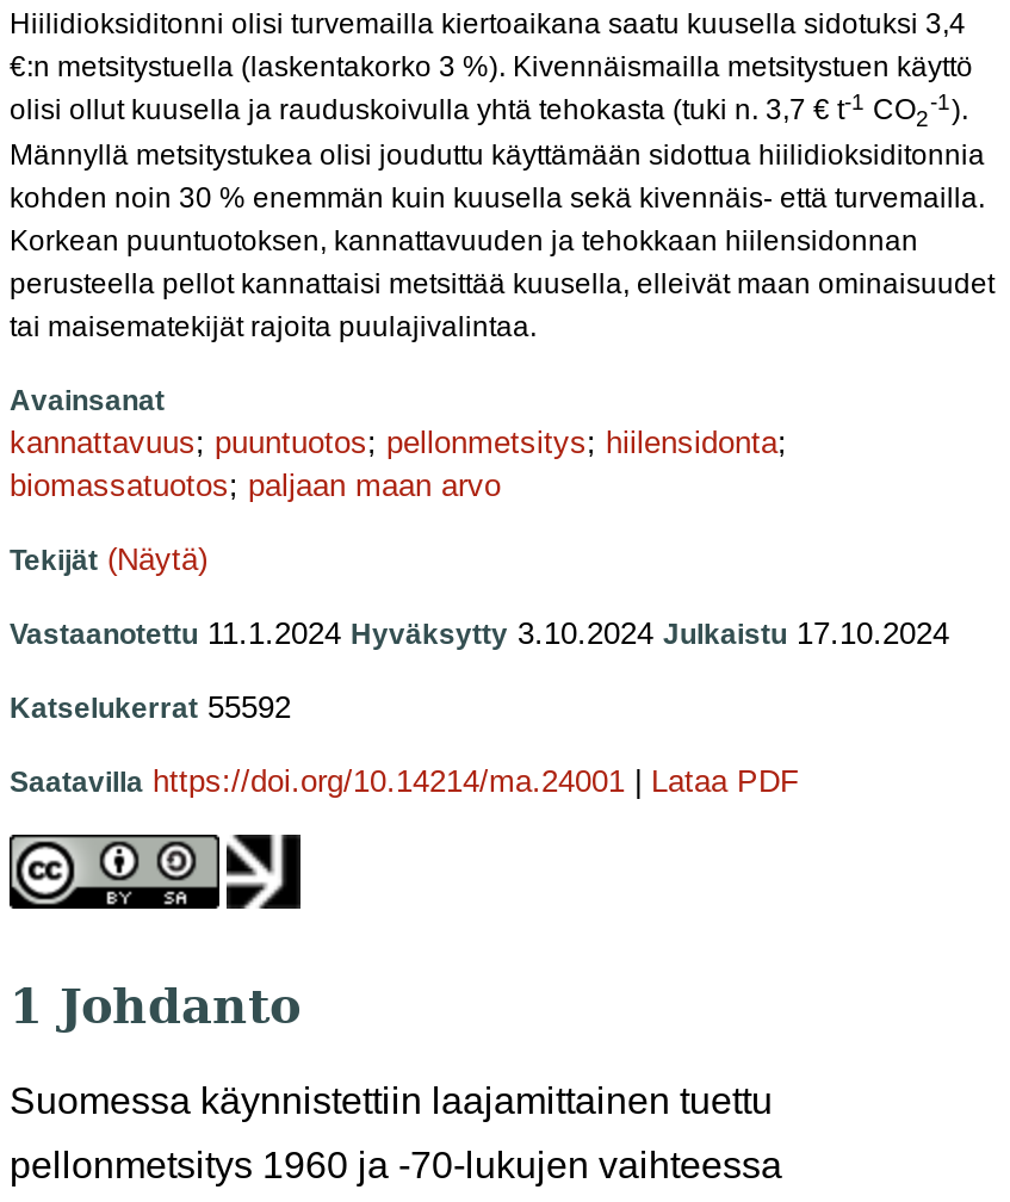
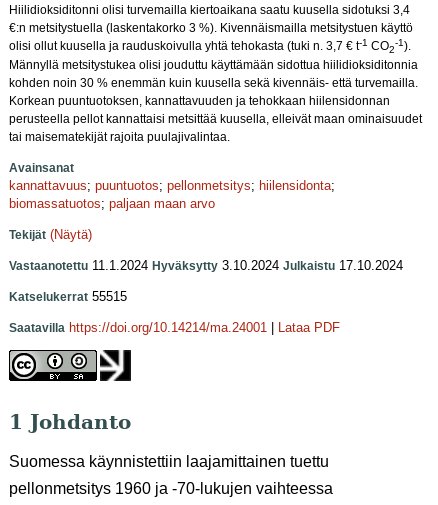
- Katselukerrat 55592
+ Katselukerrat 55515
